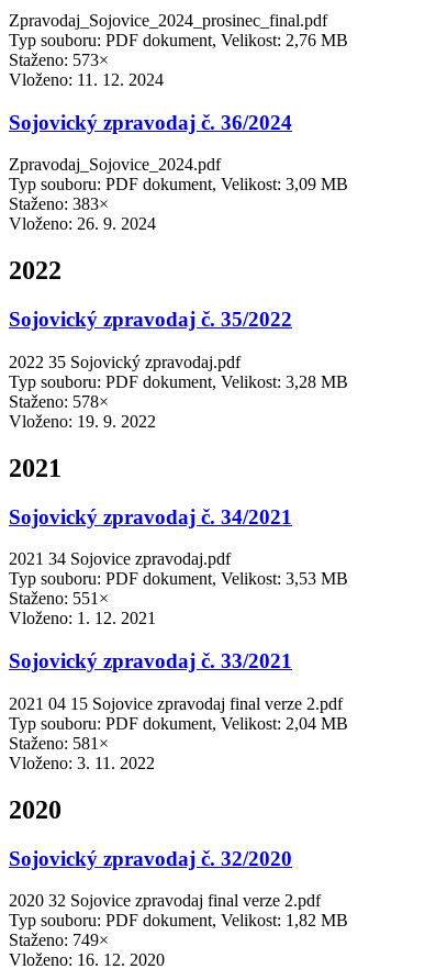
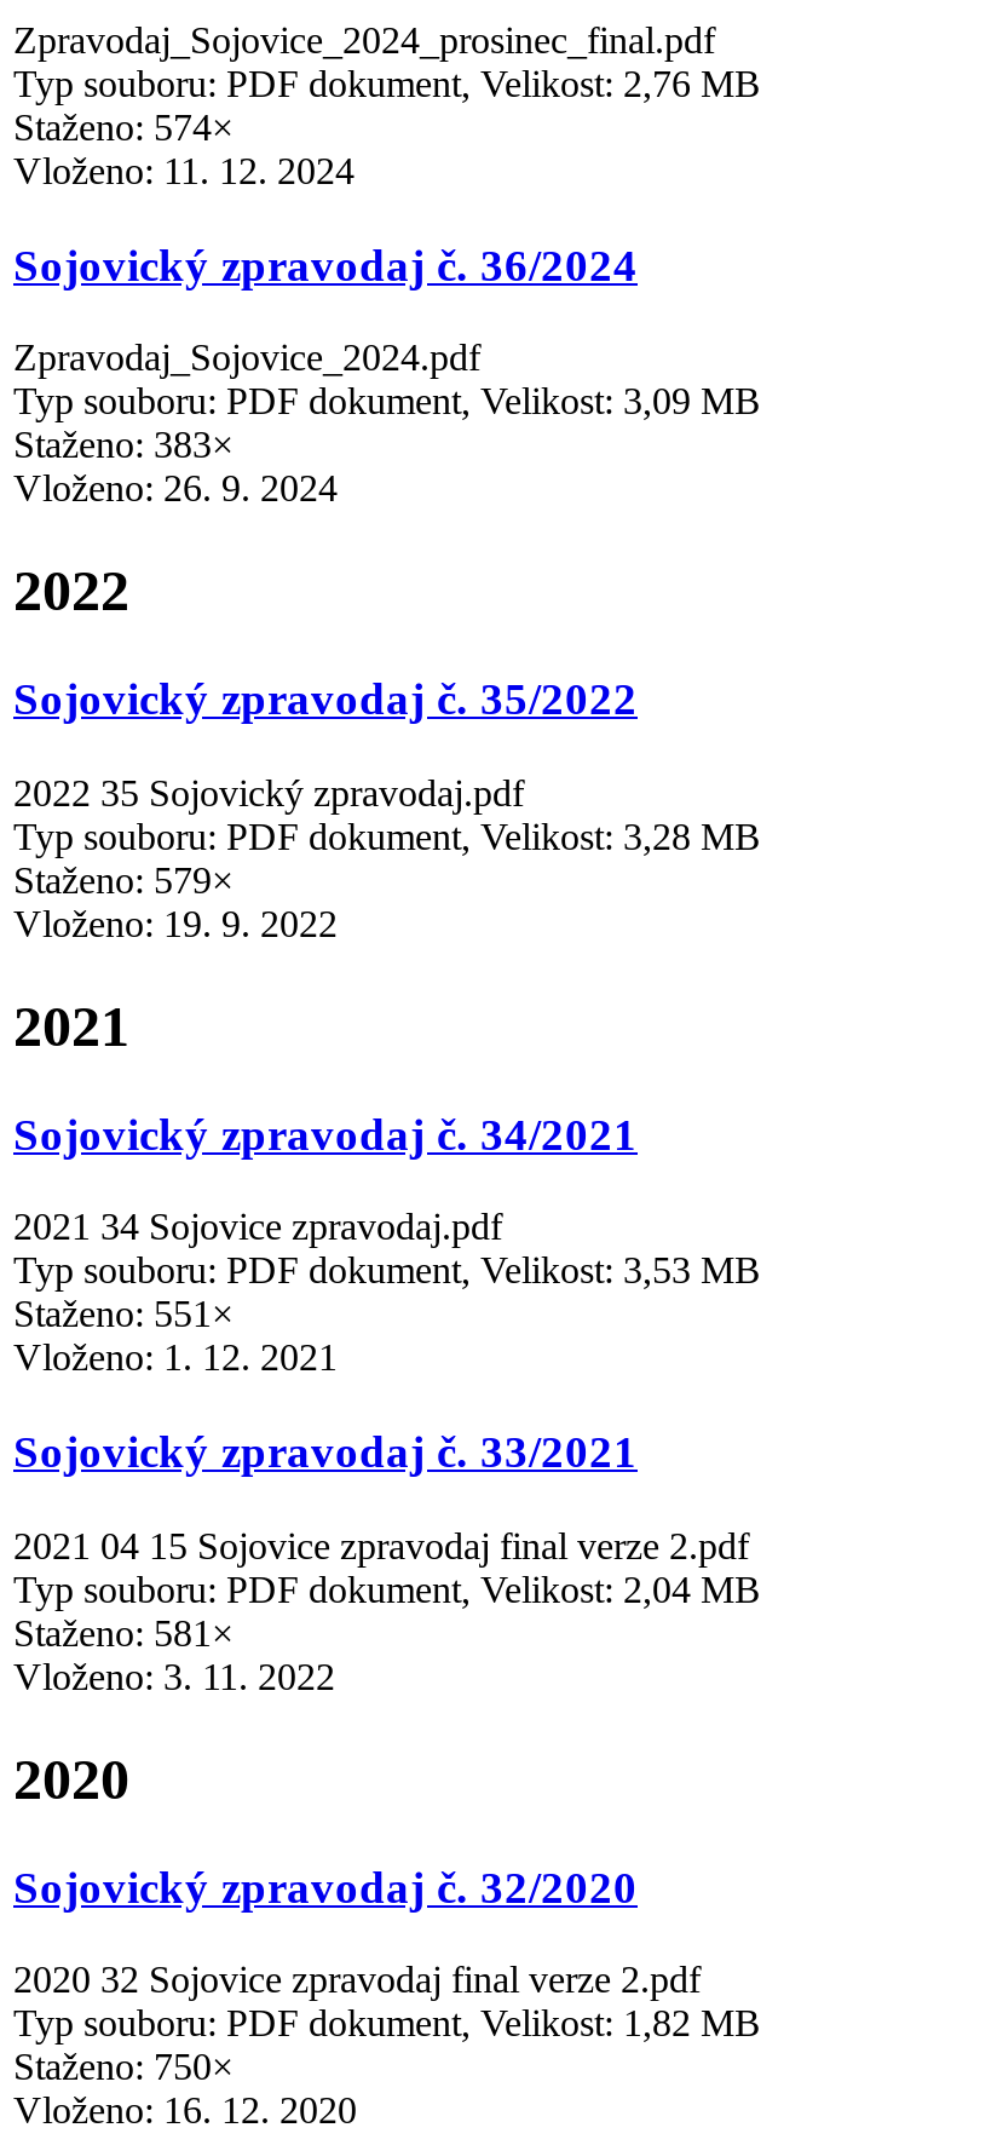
- Staženo: 573×
+ Staženo: 574×

- Staženo: 578×
+ Staženo: 579×

- Staženo: 749×
+ Staženo: 750×
